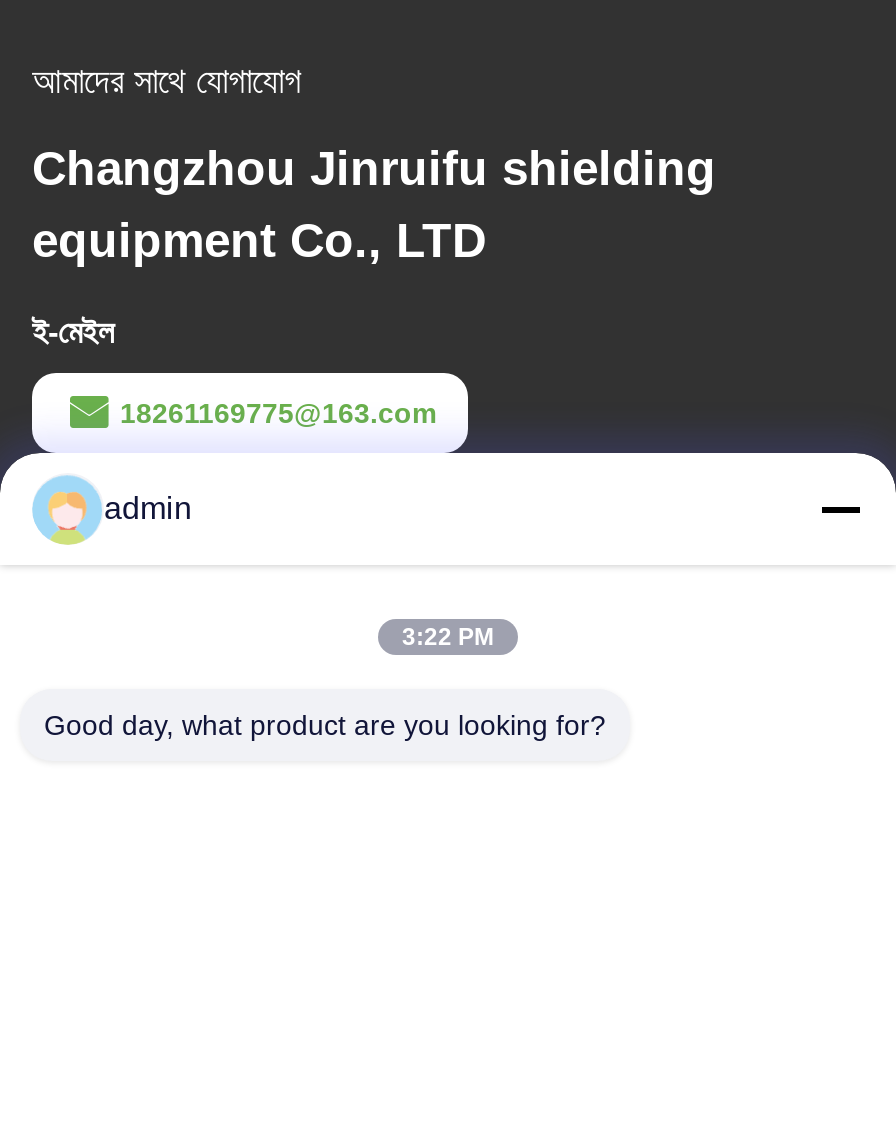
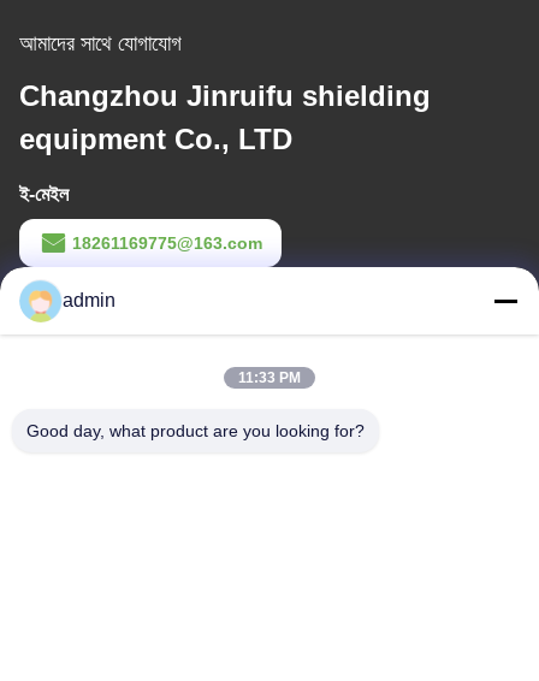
- 3:22 PM
+ 11:33 PM
